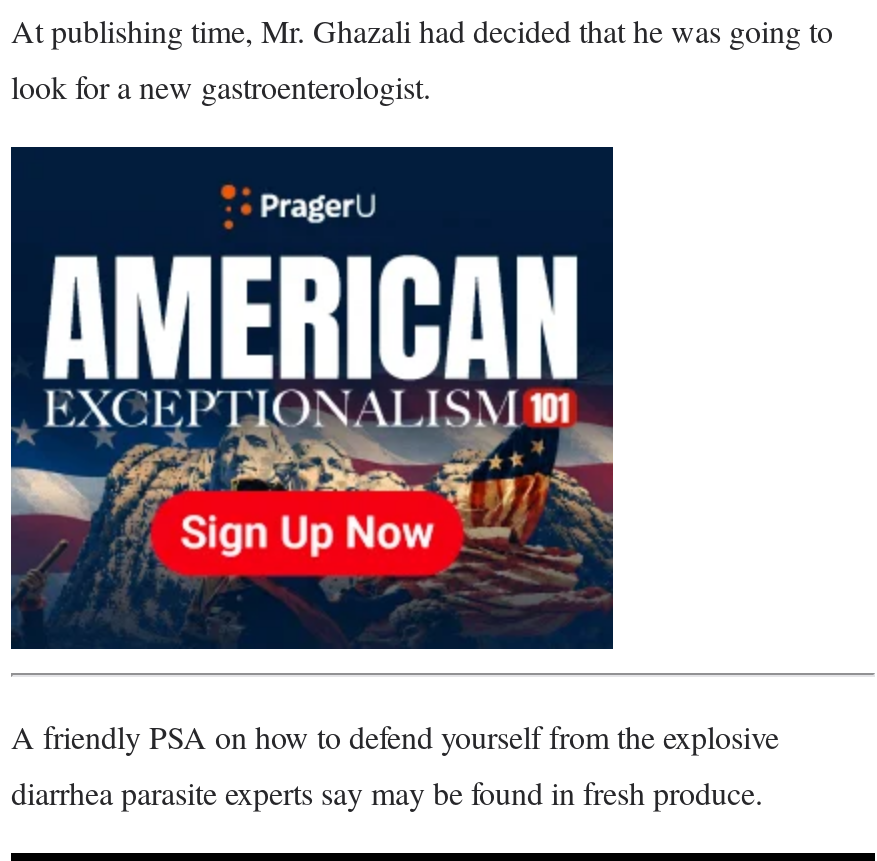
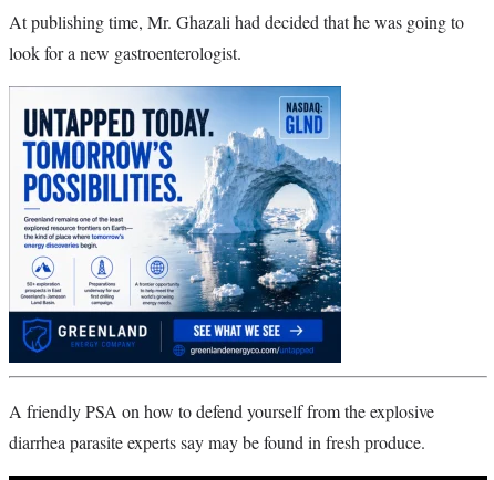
- [image]
+ [image]
